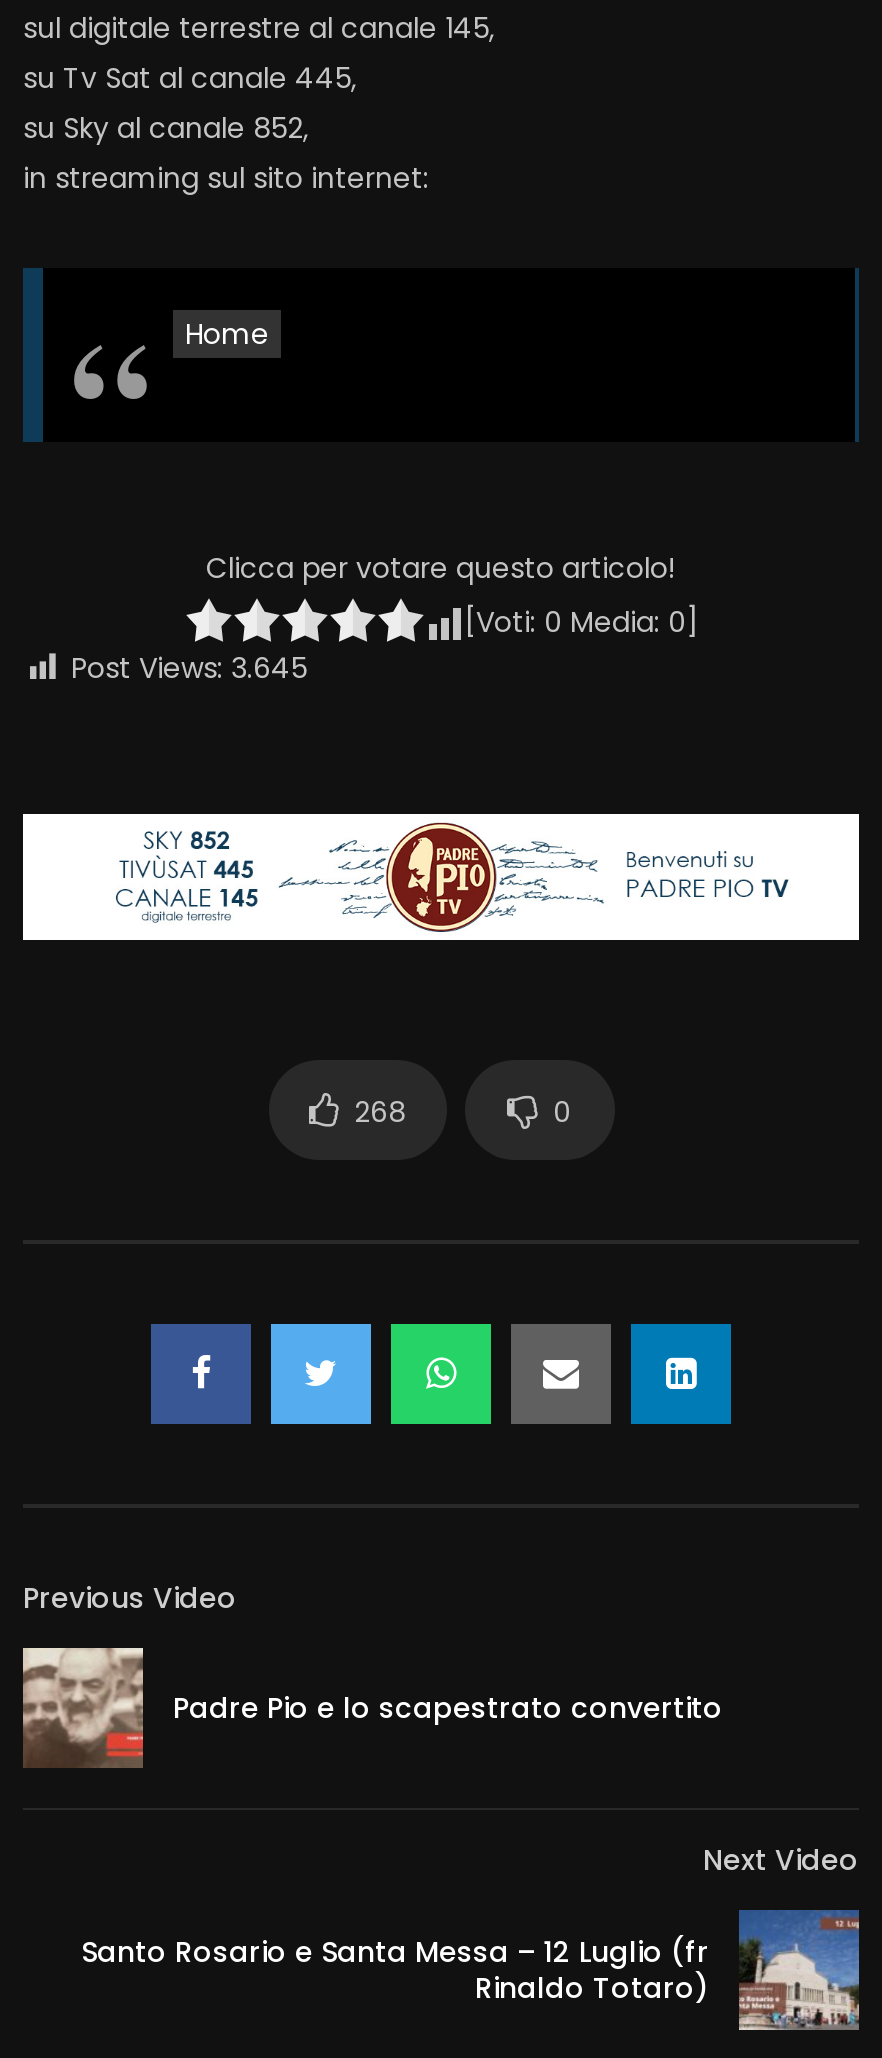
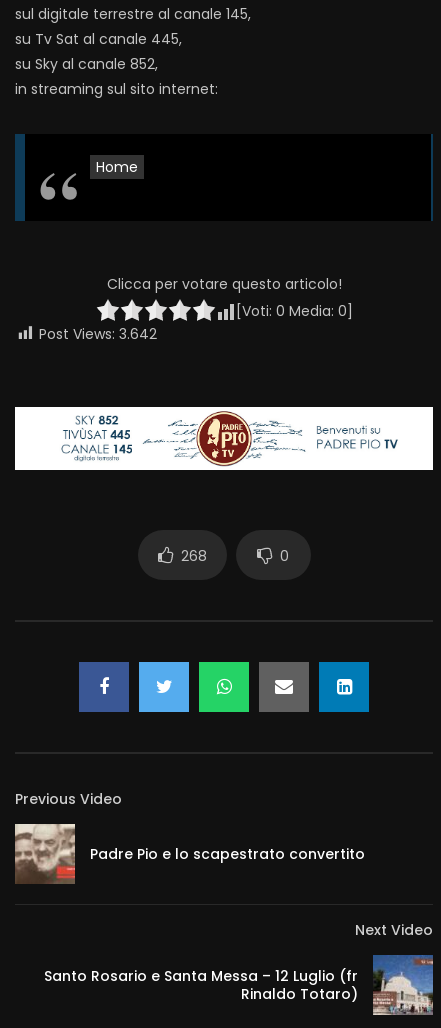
- Post Views: 3.645
+ Post Views: 3.642
